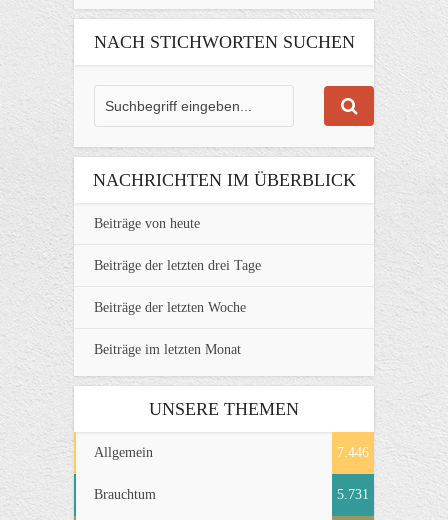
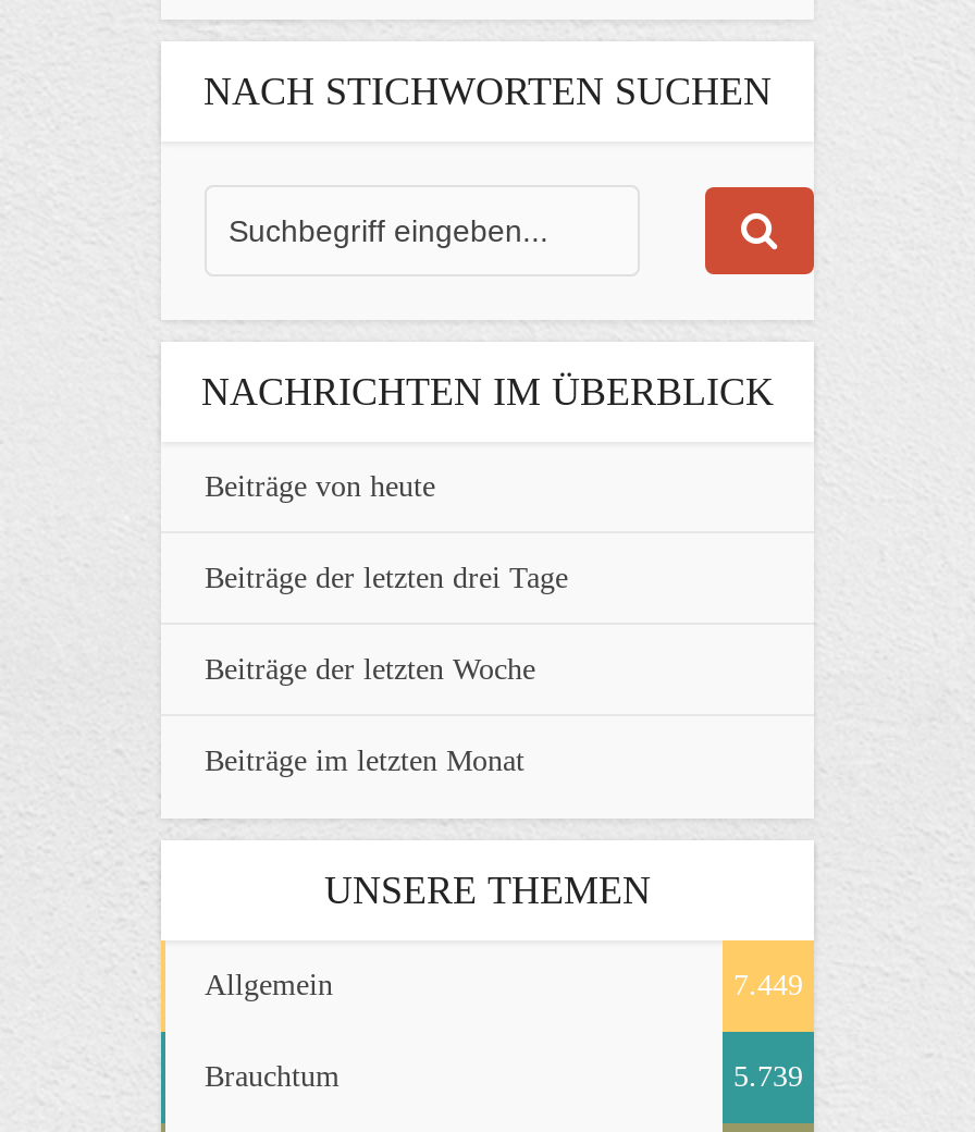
- 7.446
+ 7.449

- 5.731
+ 5.739
